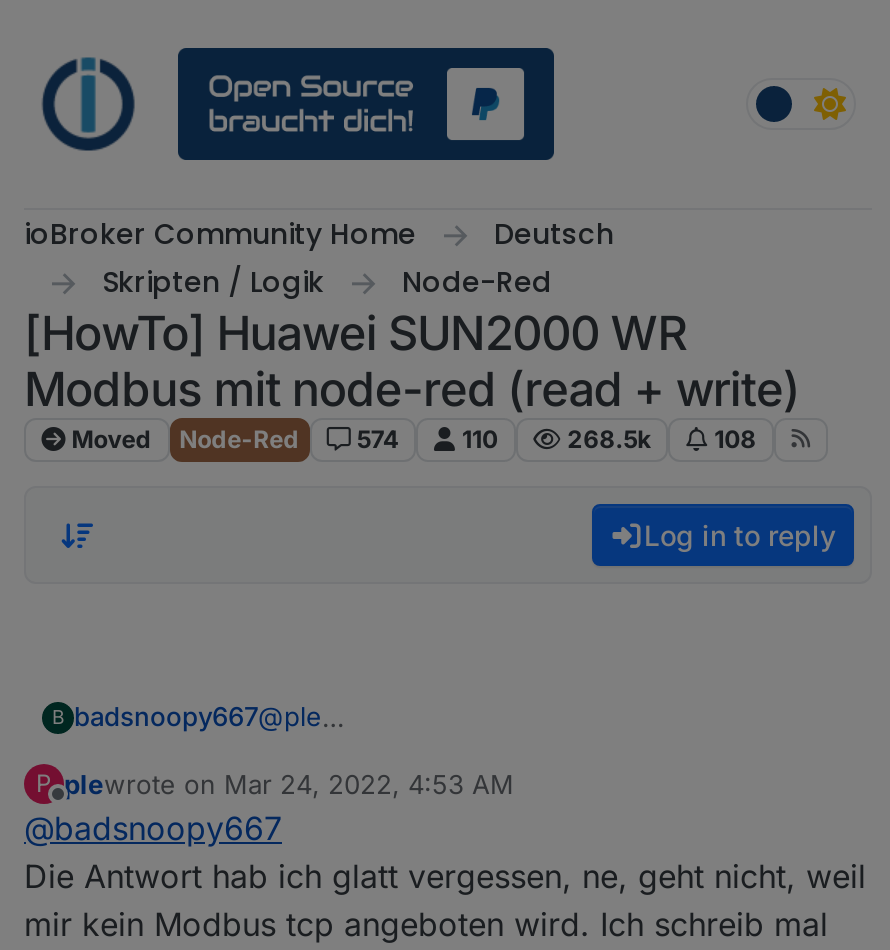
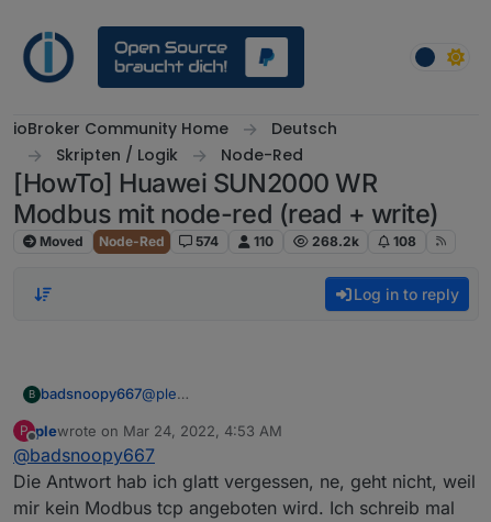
- 268.5k
+ 268.2k
